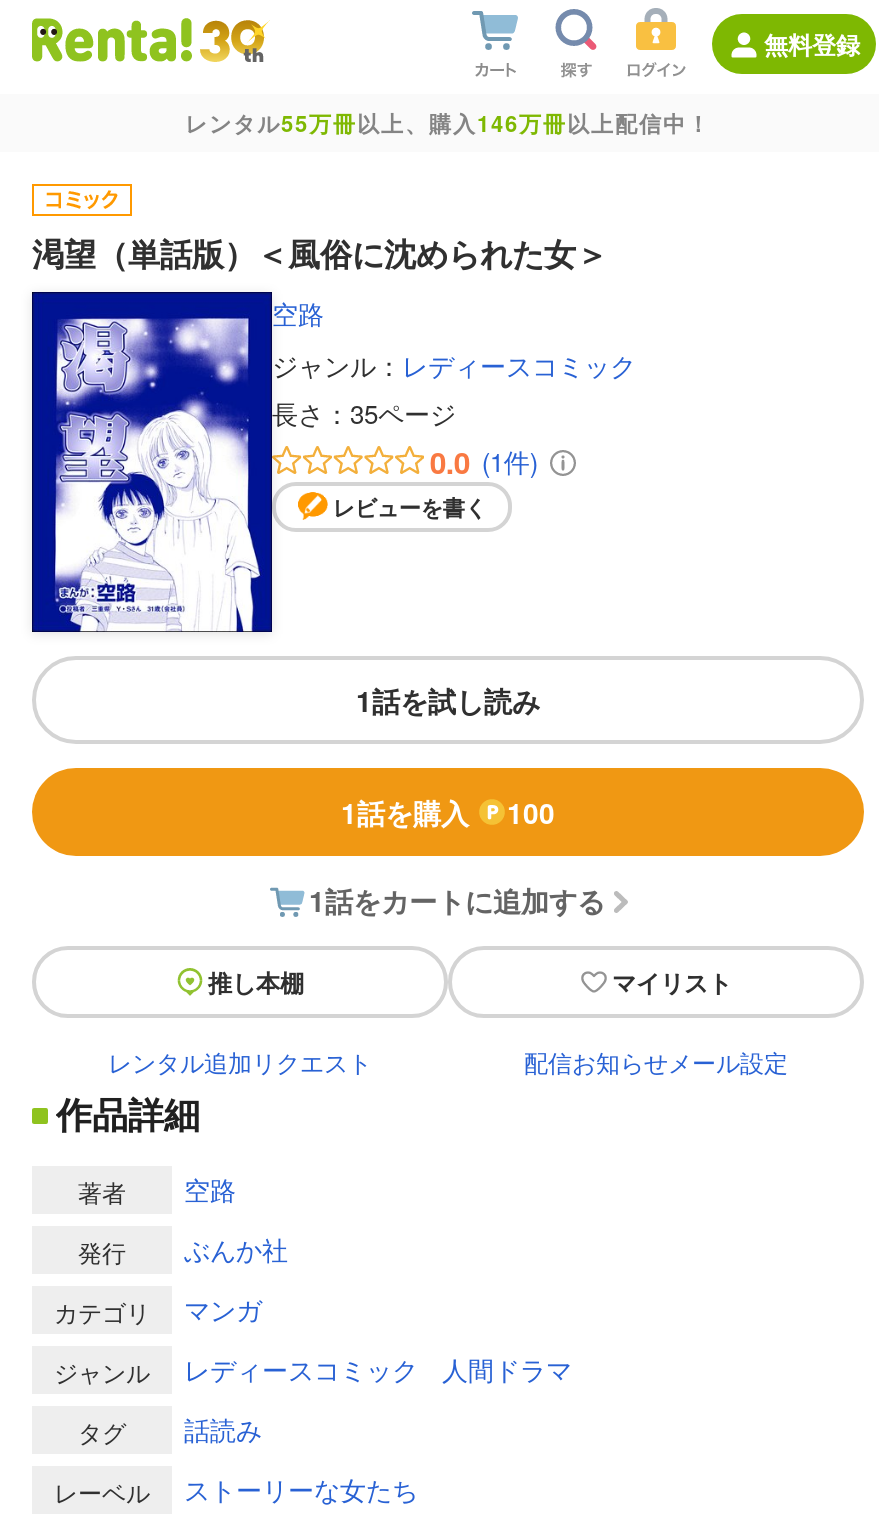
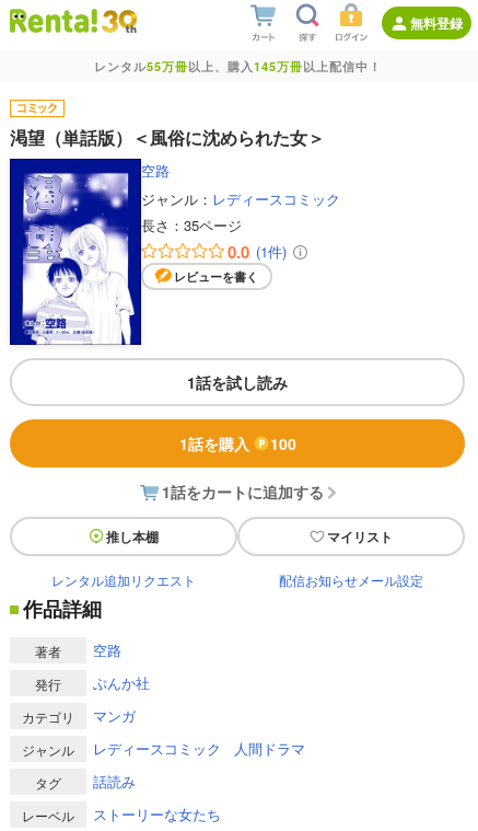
- レンタル55万冊以上、購入146万冊以上配信中！
+ レンタル55万冊以上、購入145万冊以上配信中！
